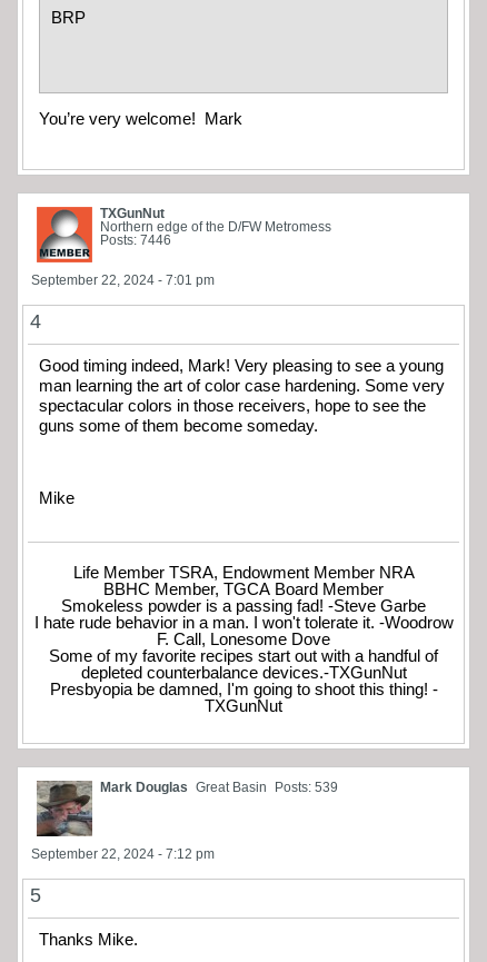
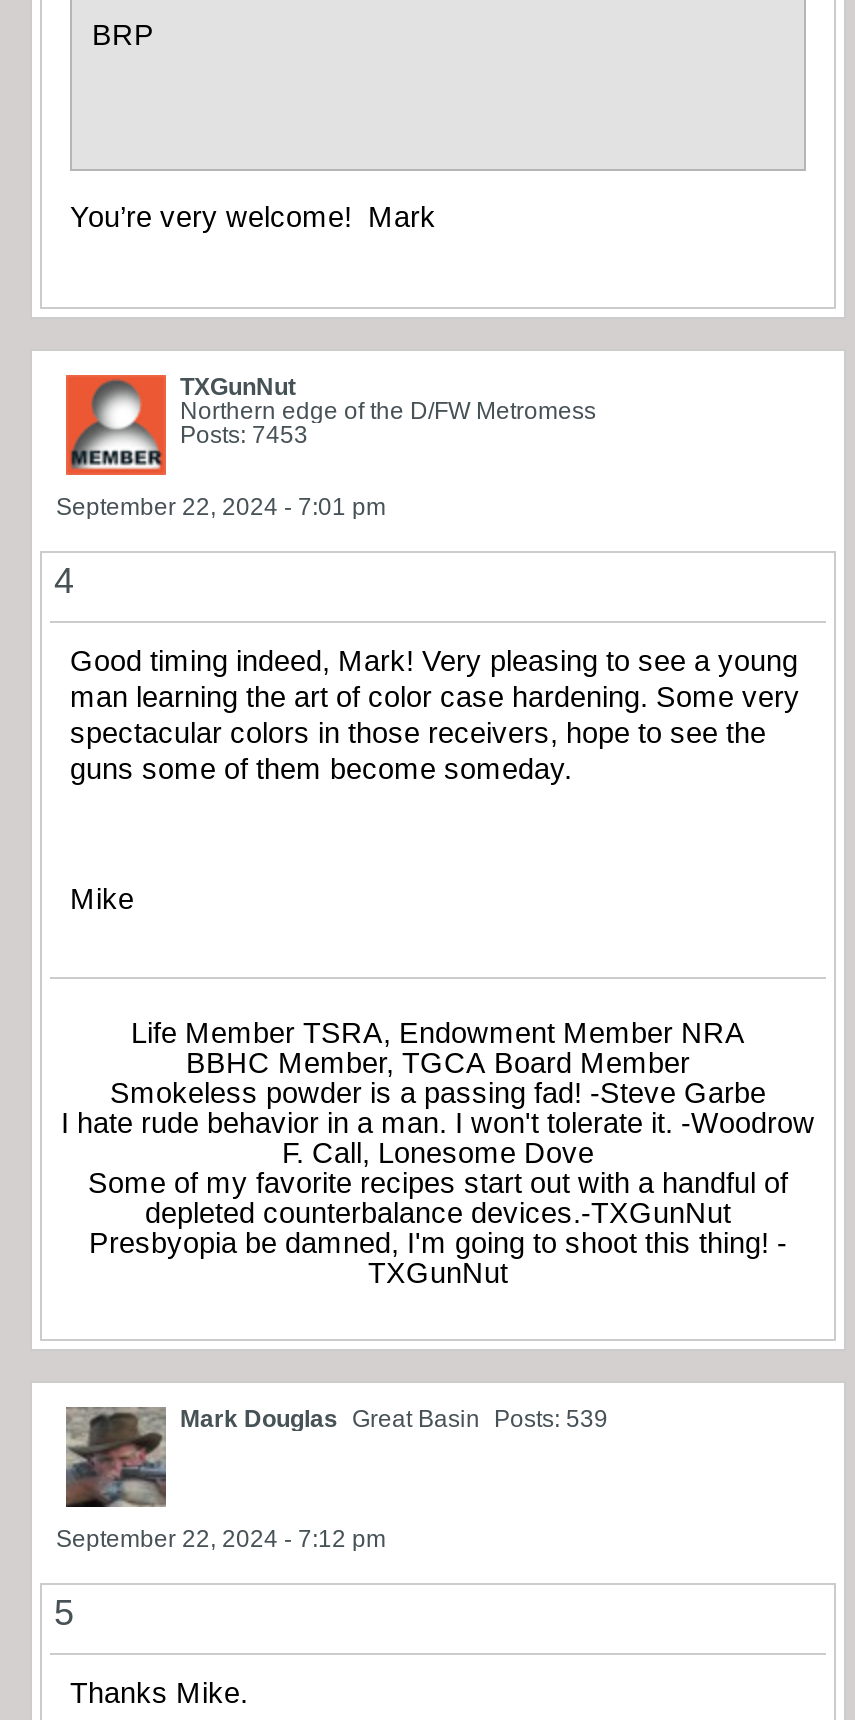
- Posts: 7446
+ Posts: 7453
